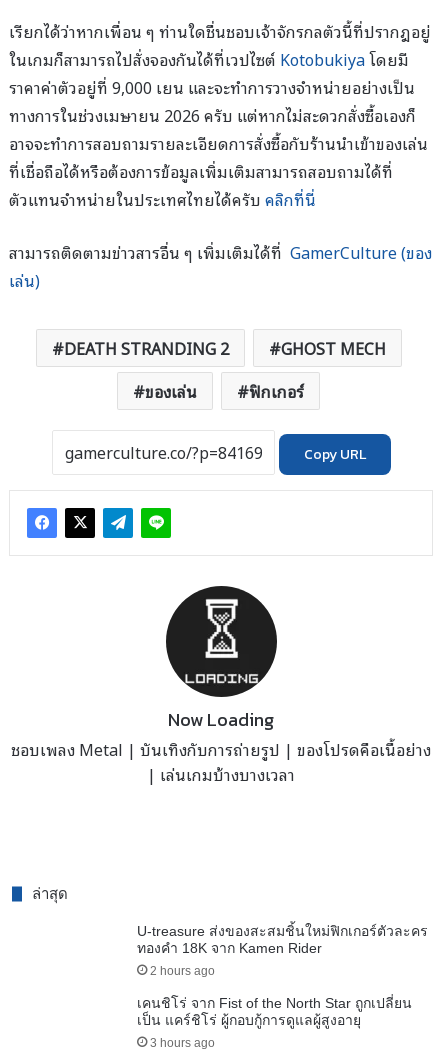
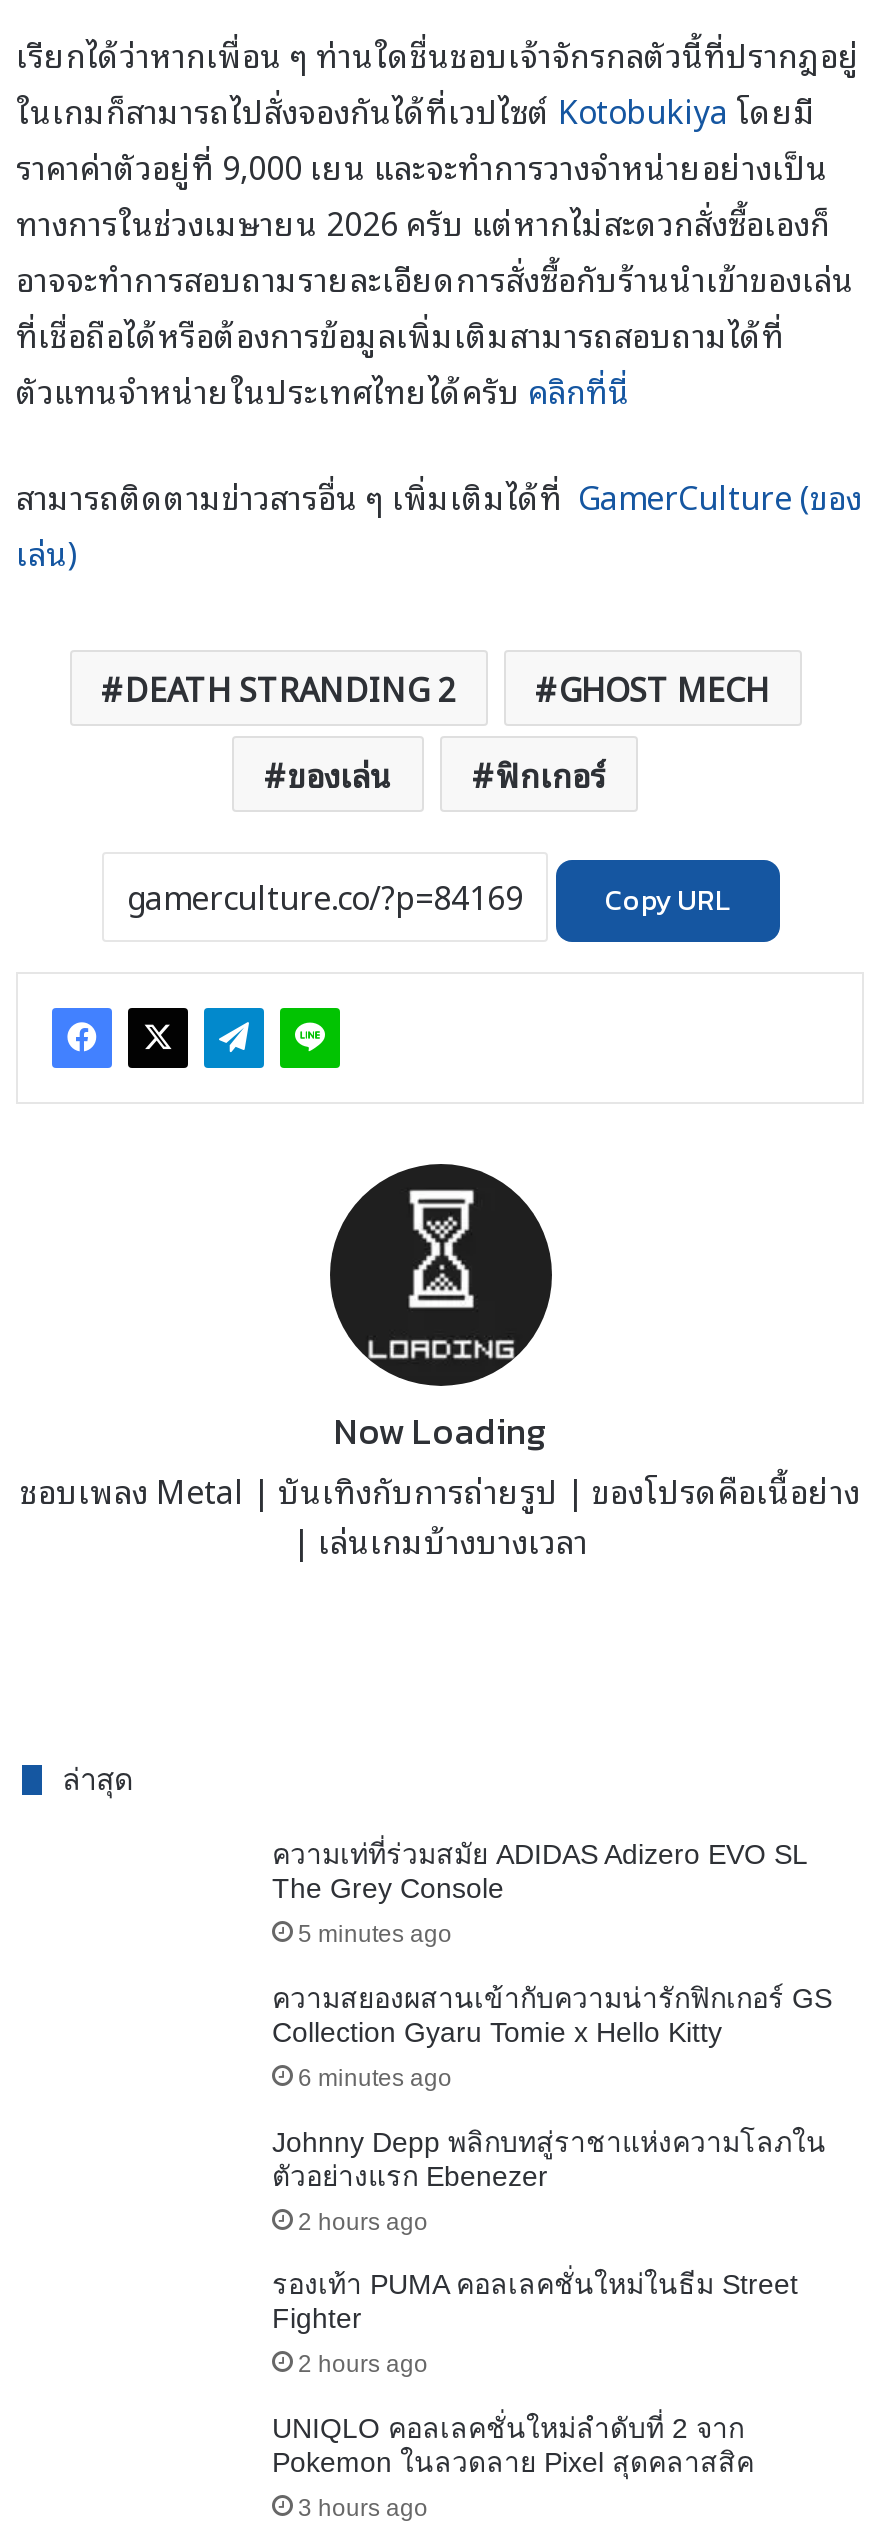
- U-treasure ส่งของสะสมชิ้นใหม่ฟิกเกอร์ตัวละคร
- ทองคำ 18K จาก Kamen Rider
+ ความเท่ที่ร่วมสมัย ADIDAS Adizero EVO SL
+ The Grey Console
+ 5 minutes ago
+ ความสยองผสานเข้ากับความน่ารักฟิกเกอร์ GS
+ Collection Gyaru Tomie x Hello Kitty
+ 6 minutes ago
+ Johnny Depp พลิกบทสู่ราชาแห่งความโลภใน
+ ตัวอย่างแรก Ebenezer

- เคนชิโร่ จาก Fist of the North Star ถูกเปลี่ยน
- เป็น แคร์ชิโร่ ผู้กอบกู้การดูแลผู้สูงอายุ
+ รองเท้า PUMA คอลเลคชั่นใหม่ในธีม Street
+ Fighter
+ 2 hours ago
+ UNIQLO คอลเลคชั่นใหม่ลำดับที่ 2 จาก
+ Pokemon ในลวดลาย Pixel สุดคลาสสิค
